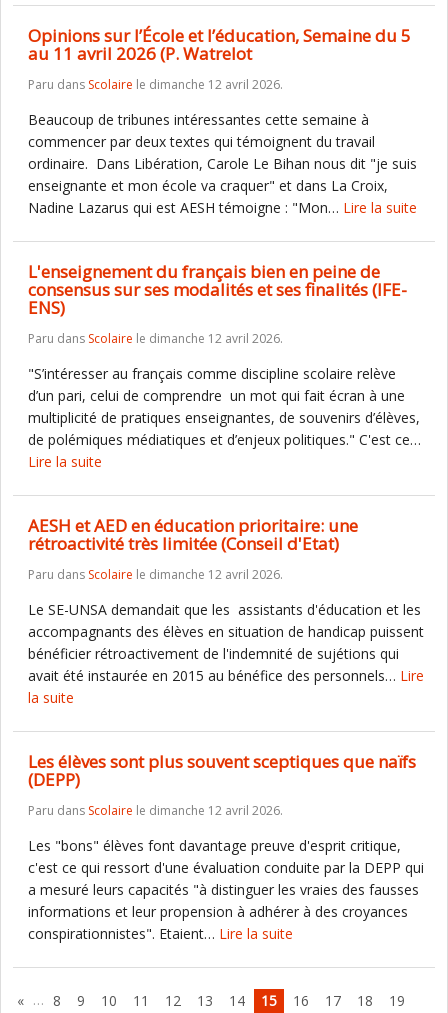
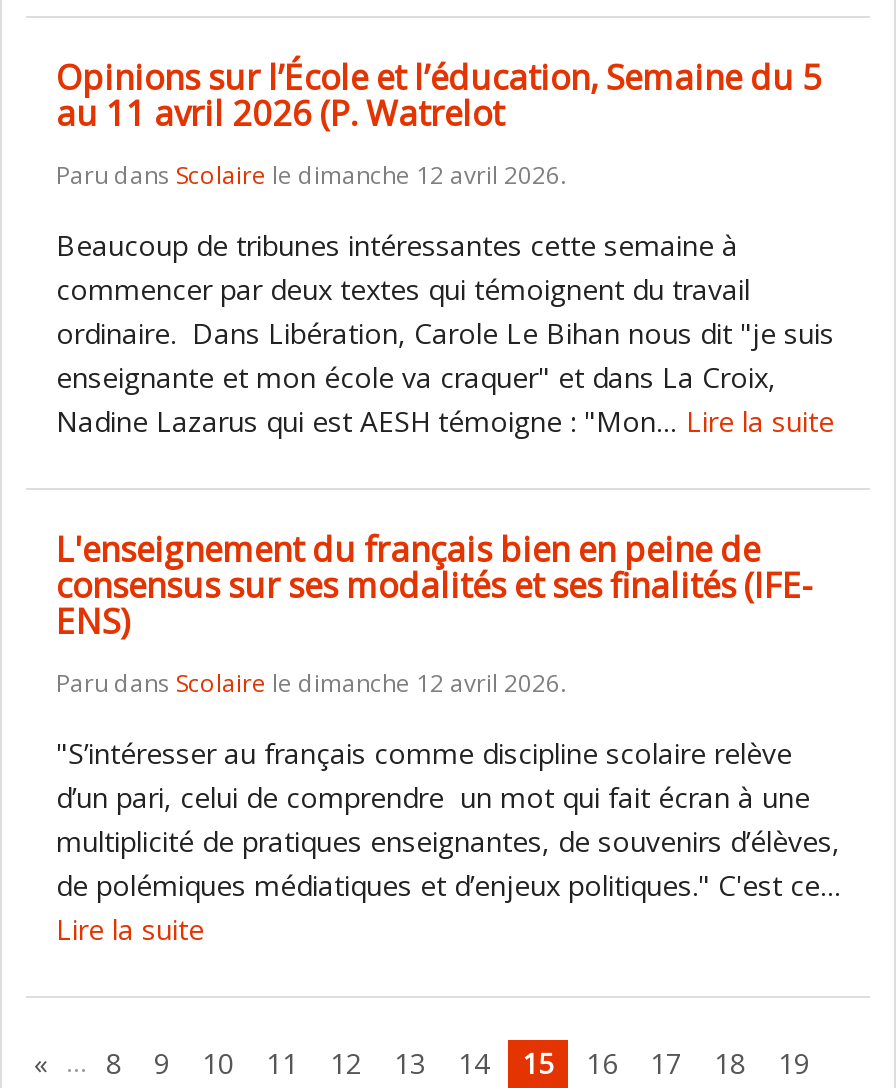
- AESH et AED en éducation prioritaire: une
- rétroactivité très limitée (Conseil d'Etat)
- Paru dans Scolaire le dimanche 12 avril 2026.
- Le SE-UNSA demandait que les assistants d'éducation et les
- accompagnants des élèves en situation de handicap puissent
- bénéficier rétroactivement de l'indemnité de sujétions qui
- avait été instaurée en 2015 au bénéfice des personnels… Lire
- la suite
- Les élèves sont plus souvent sceptiques que naïfs
- (DEPP)
- Paru dans Scolaire le dimanche 12 avril 2026.
- Les "bons" élèves font davantage preuve d'esprit critique,
- c'est ce qui ressort d'une évaluation conduite par la DEPP qui
- a mesuré leurs capacités "à distinguer les vraies des fausses
- informations et leur propension à adhérer à des croyances
- conspirationnistes". Etaient… Lire la suite
